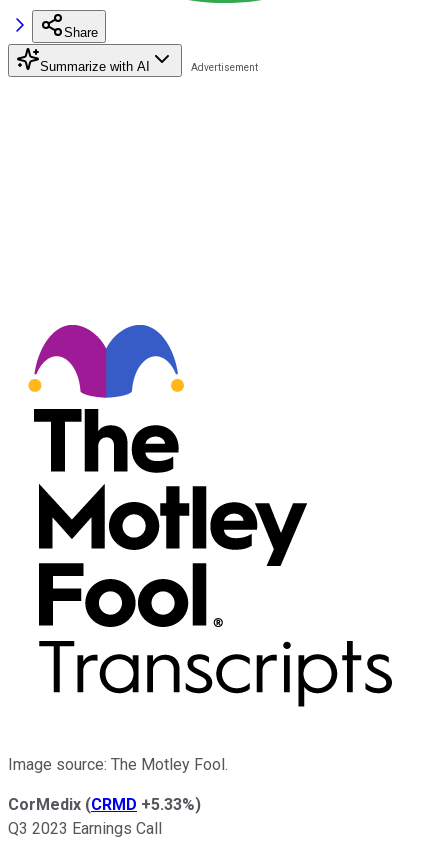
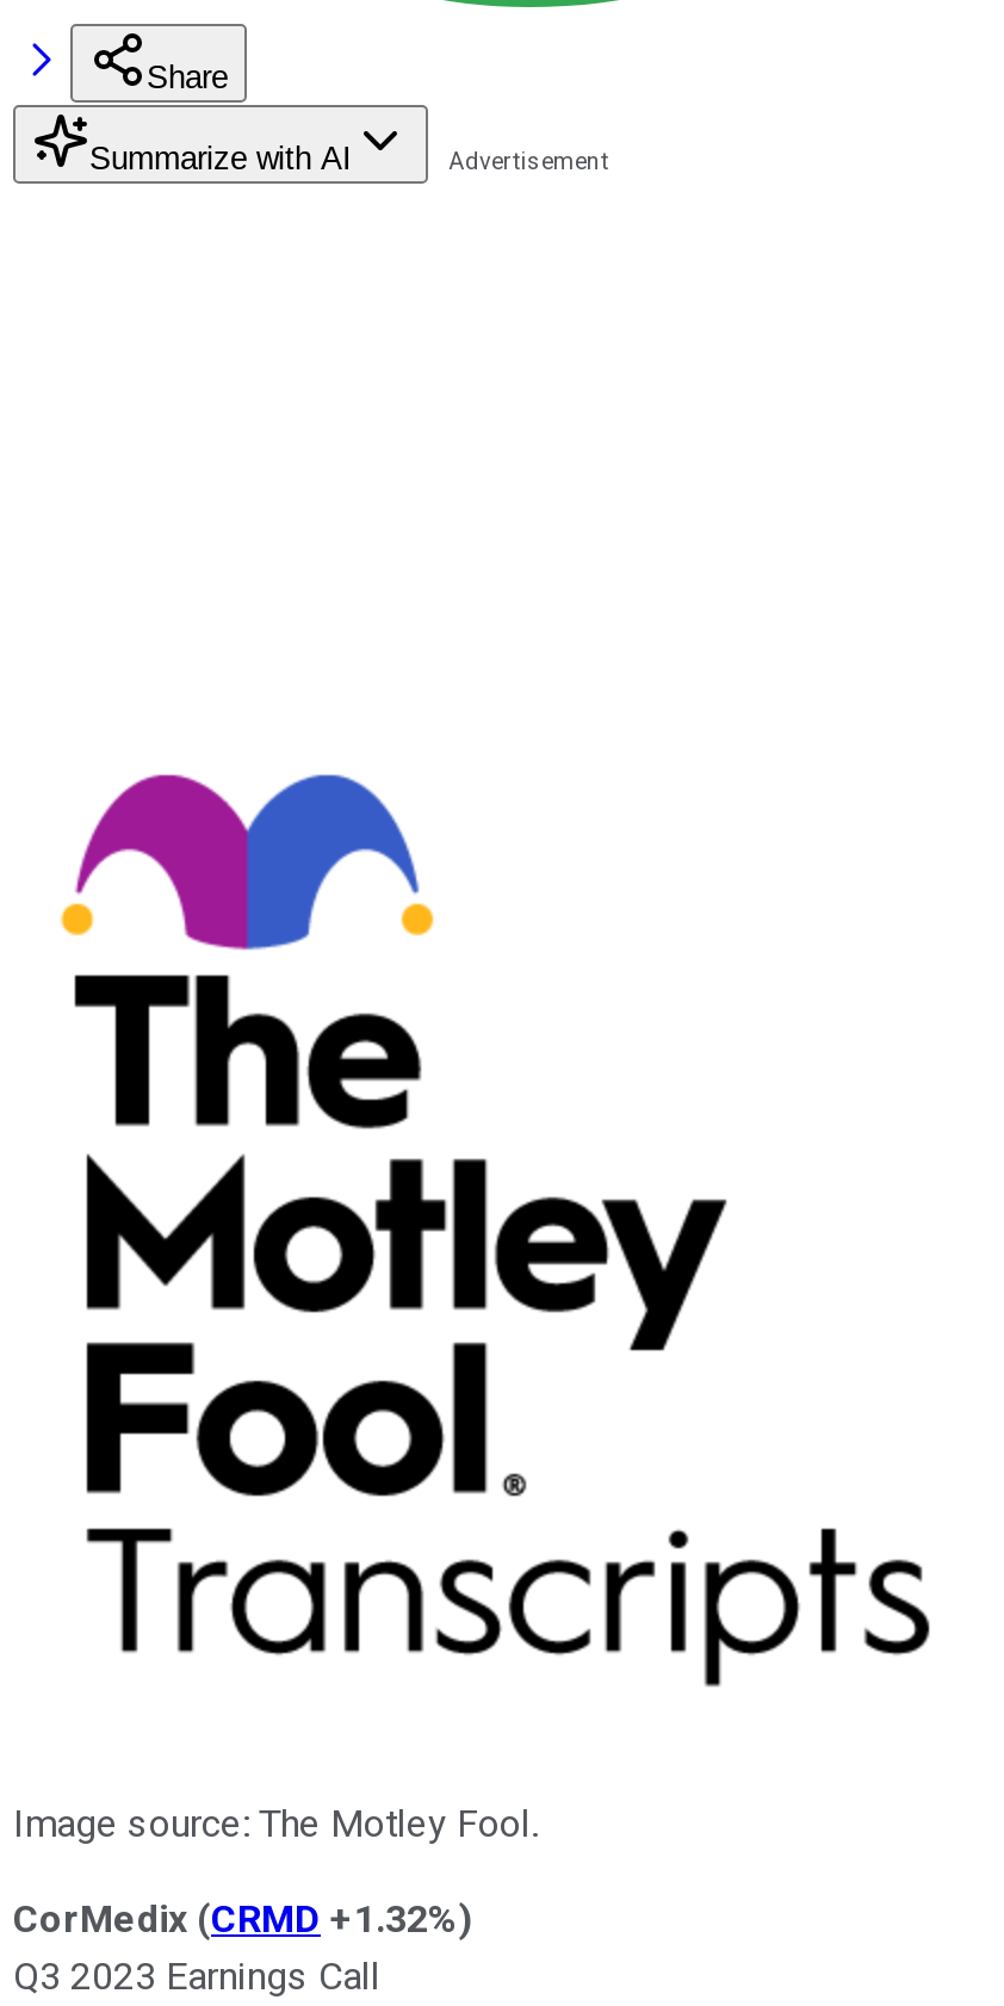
- CorMedix (CRMD +5.33%)
+ CorMedix (CRMD +1.32%)
